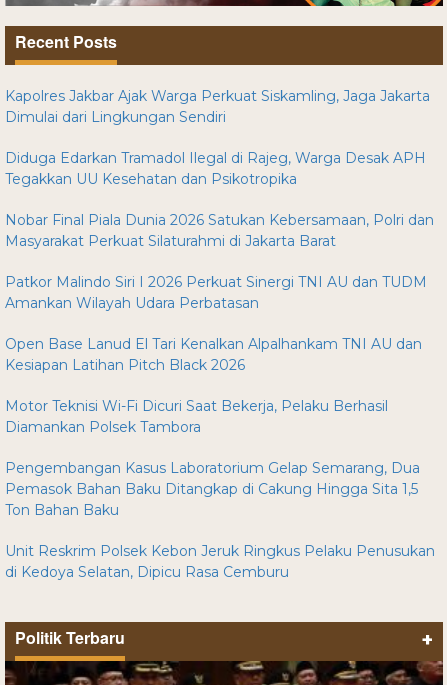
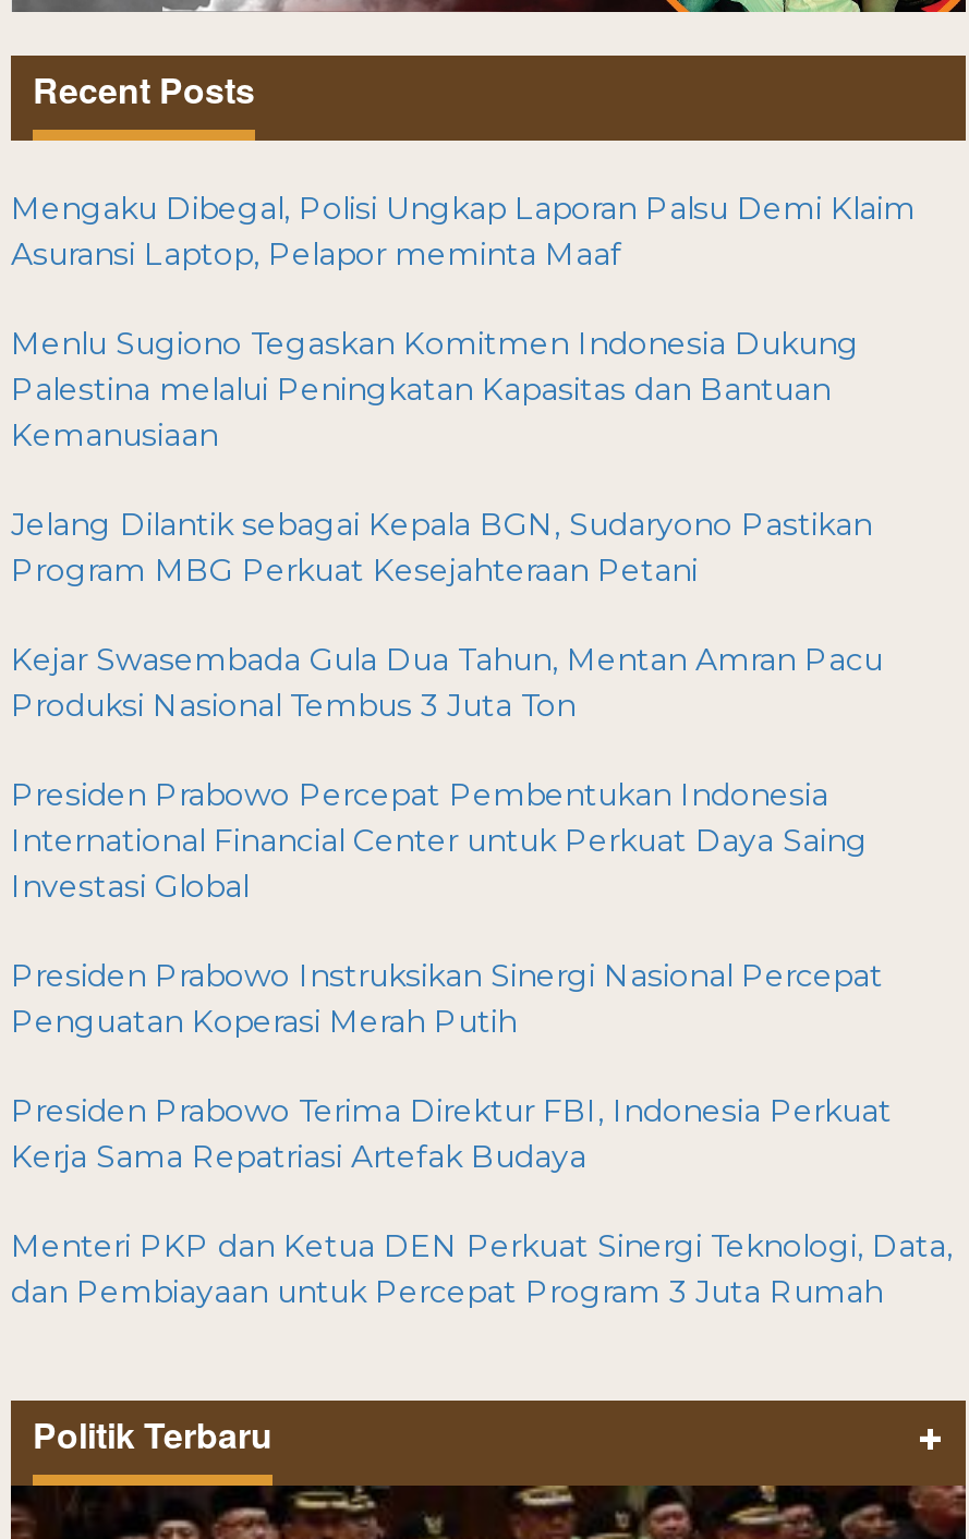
- Kapolres Jakbar Ajak Warga Perkuat Siskamling, Jaga Jakarta
- Dimulai dari Lingkungan Sendiri
+ Mengaku Dibegal, Polisi Ungkap Laporan Palsu Demi Klaim
+ Asuransi Laptop, Pelapor meminta Maaf

- Diduga Edarkan Tramadol Ilegal di Rajeg, Warga Desak APH
- Tegakkan UU Kesehatan dan Psikotropika
+ Menlu Sugiono Tegaskan Komitmen Indonesia Dukung
+ Palestina melalui Peningkatan Kapasitas dan Bantuan
+ Kemanusiaan

- Nobar Final Piala Dunia 2026 Satukan Kebersamaan, Polri dan
- Masyarakat Perkuat Silaturahmi di Jakarta Barat
+ Jelang Dilantik sebagai Kepala BGN, Sudaryono Pastikan
+ Program MBG Perkuat Kesejahteraan Petani

- Patkor Malindo Siri I 2026 Perkuat Sinergi TNI AU dan TUDM
- Amankan Wilayah Udara Perbatasan
+ Kejar Swasembada Gula Dua Tahun, Mentan Amran Pacu
+ Produksi Nasional Tembus 3 Juta Ton

- Open Base Lanud El Tari Kenalkan Alpalhankam TNI AU dan
- Kesiapan Latihan Pitch Black 2026
+ Presiden Prabowo Percepat Pembentukan Indonesia
+ International Financial Center untuk Perkuat Daya Saing
+ Investasi Global

- Motor Teknisi Wi-Fi Dicuri Saat Bekerja, Pelaku Berhasil
- Diamankan Polsek Tambora
+ Presiden Prabowo Instruksikan Sinergi Nasional Percepat
+ Penguatan Koperasi Merah Putih

- Pengembangan Kasus Laboratorium Gelap Semarang, Dua
- Pemasok Bahan Baku Ditangkap di Cakung Hingga Sita 1,5
- Ton Bahan Baku
+ Presiden Prabowo Terima Direktur FBI, Indonesia Perkuat
+ Kerja Sama Repatriasi Artefak Budaya

- Unit Reskrim Polsek Kebon Jeruk Ringkus Pelaku Penusukan
- di Kedoya Selatan, Dipicu Rasa Cemburu
+ Menteri PKP dan Ketua DEN Perkuat Sinergi Teknologi, Data,
+ dan Pembiayaan untuk Percepat Program 3 Juta Rumah
